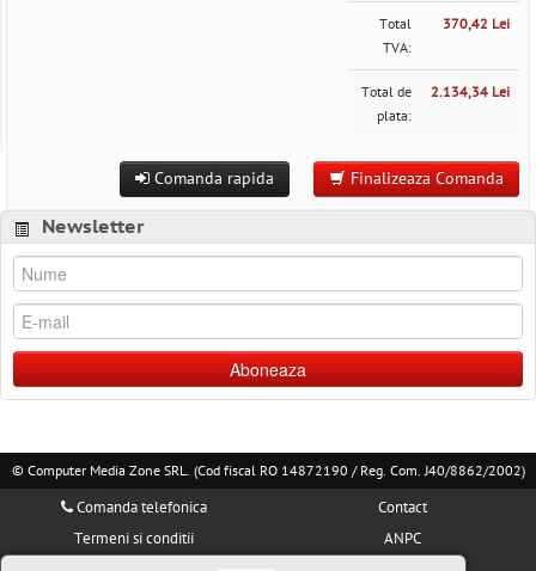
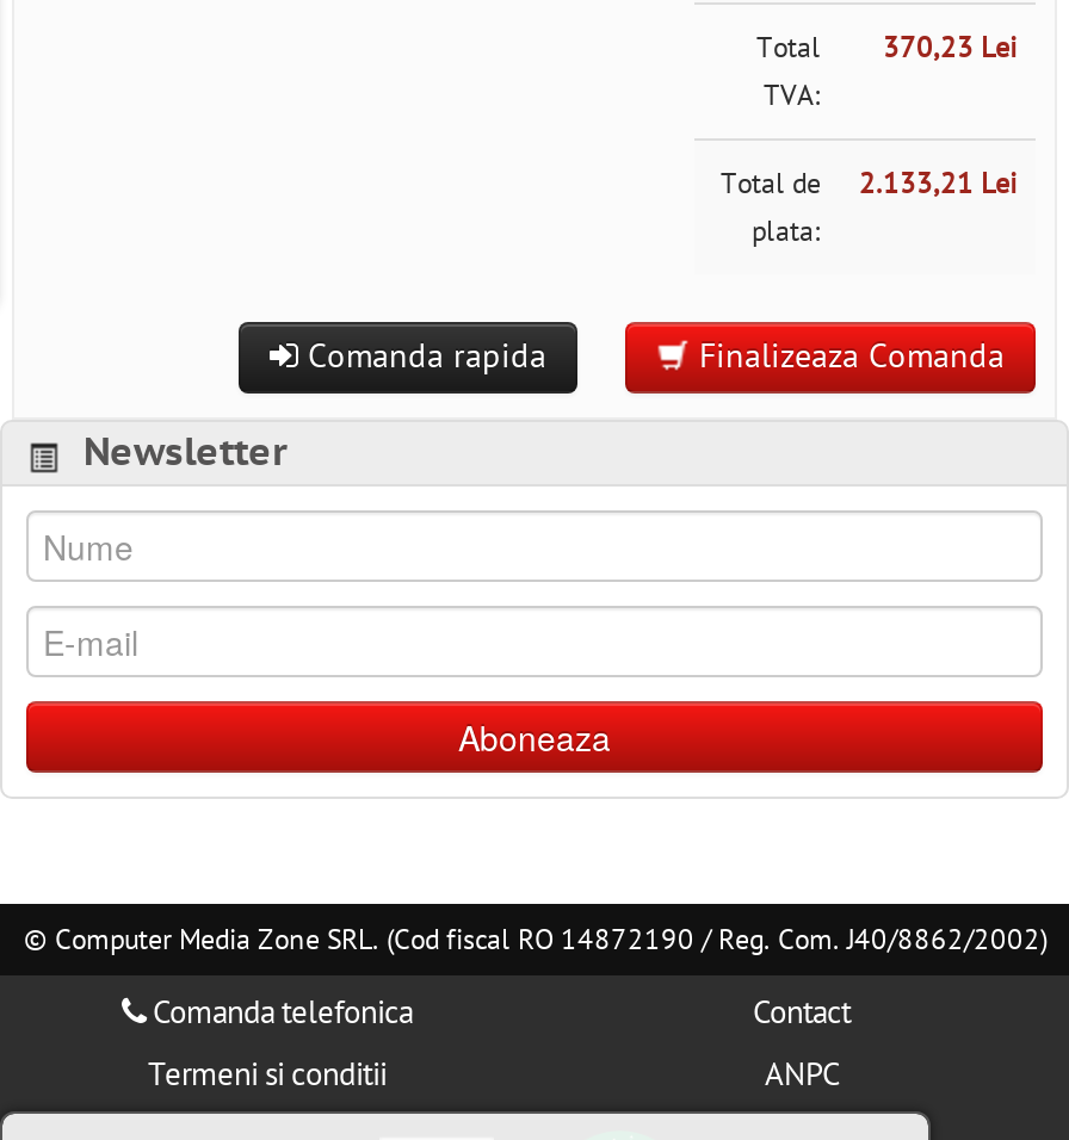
- Total 370,42 Lei
+ Total 370,23 Lei

- Total de 2.134,34 Lei
+ Total de 2.133,21 Lei
